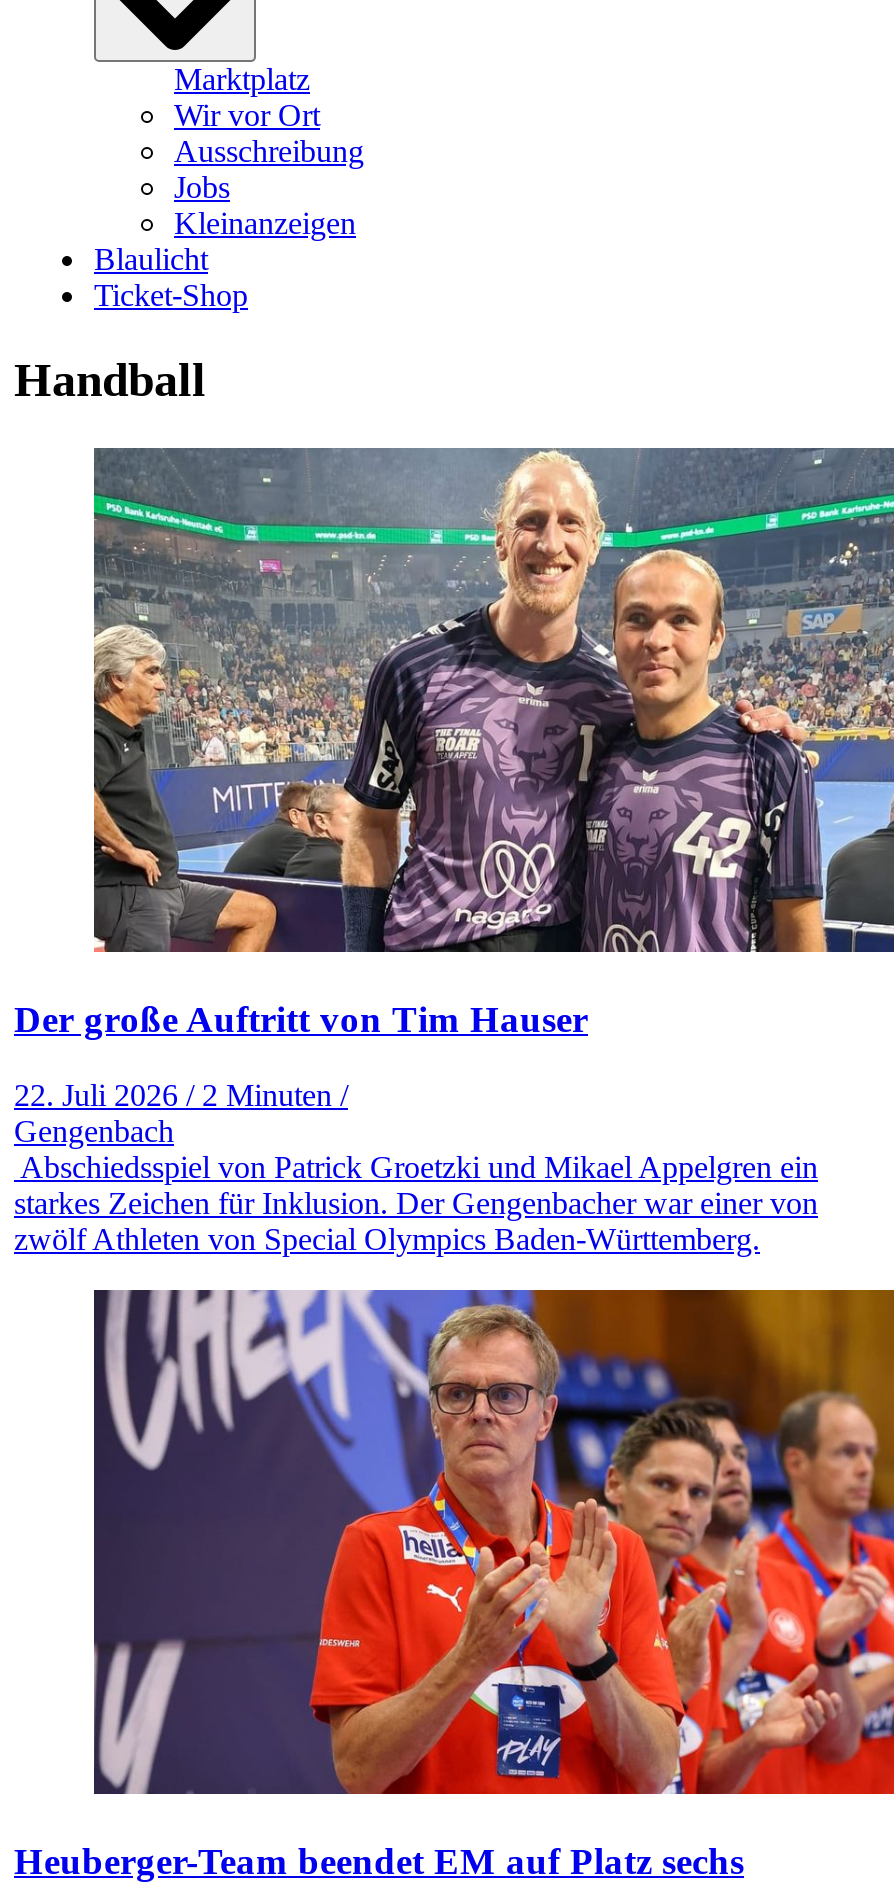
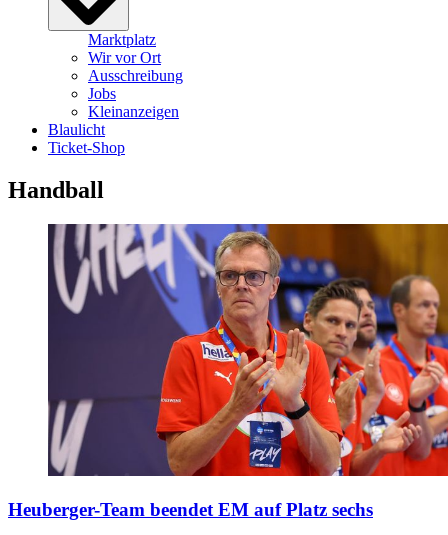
- [image]
- Der große Auftritt von Tim Hauser
- 22. Juli 2026 / 2 Minuten /
- Gengenbach
- Abschiedsspiel von Patrick Groetzki und Mikael Appelgren ein
- starkes Zeichen für Inklusion. Der Gengenbacher war einer von
- zwölf Athleten von Special Olympics Baden-Württemberg.
